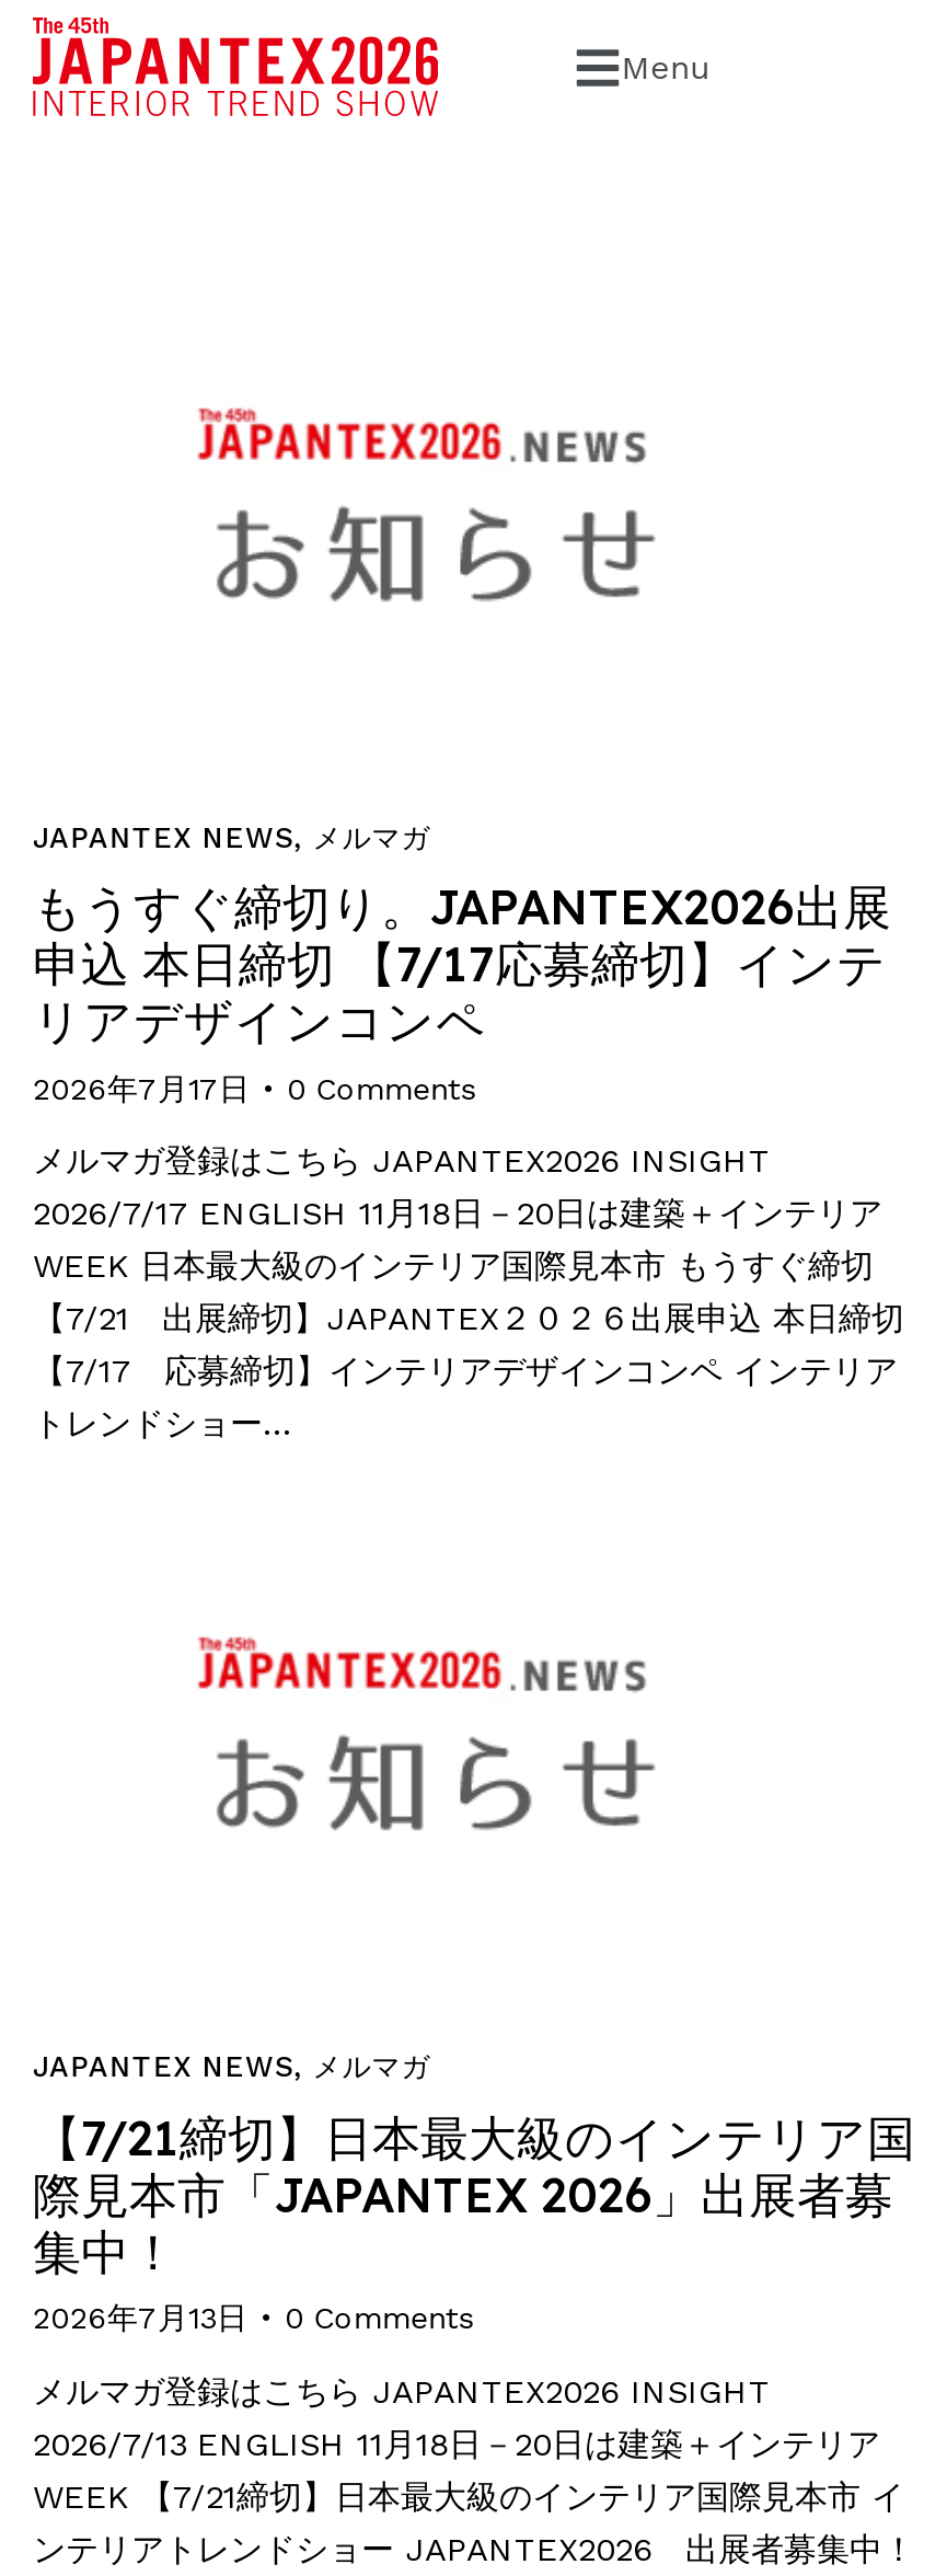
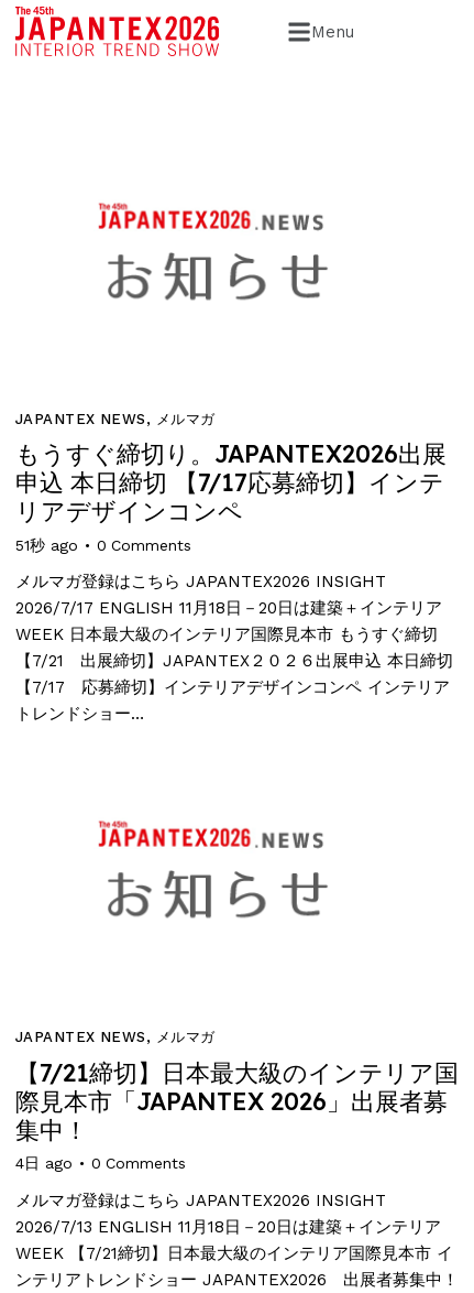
- 2026年7月17日
+ 51秒 ago

- 2026年7月13日
+ 4日 ago
